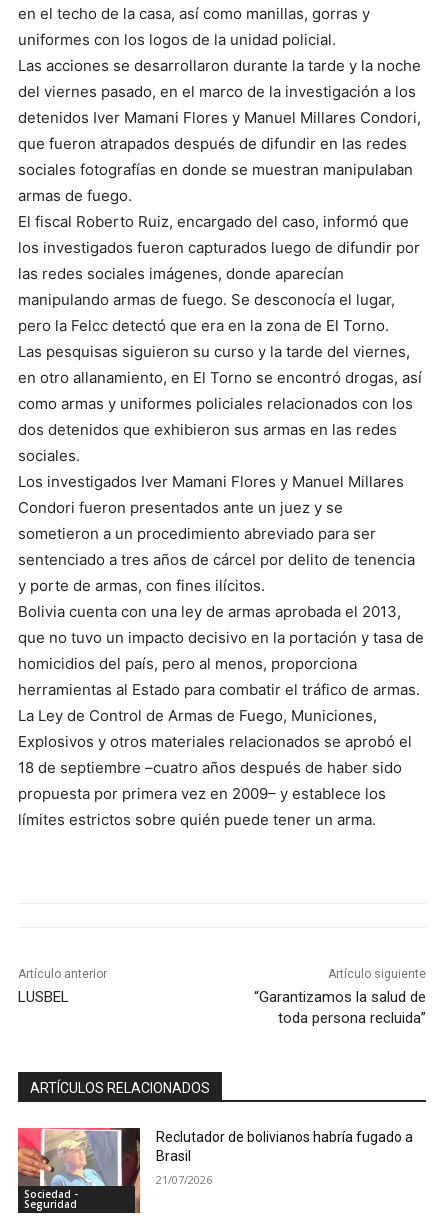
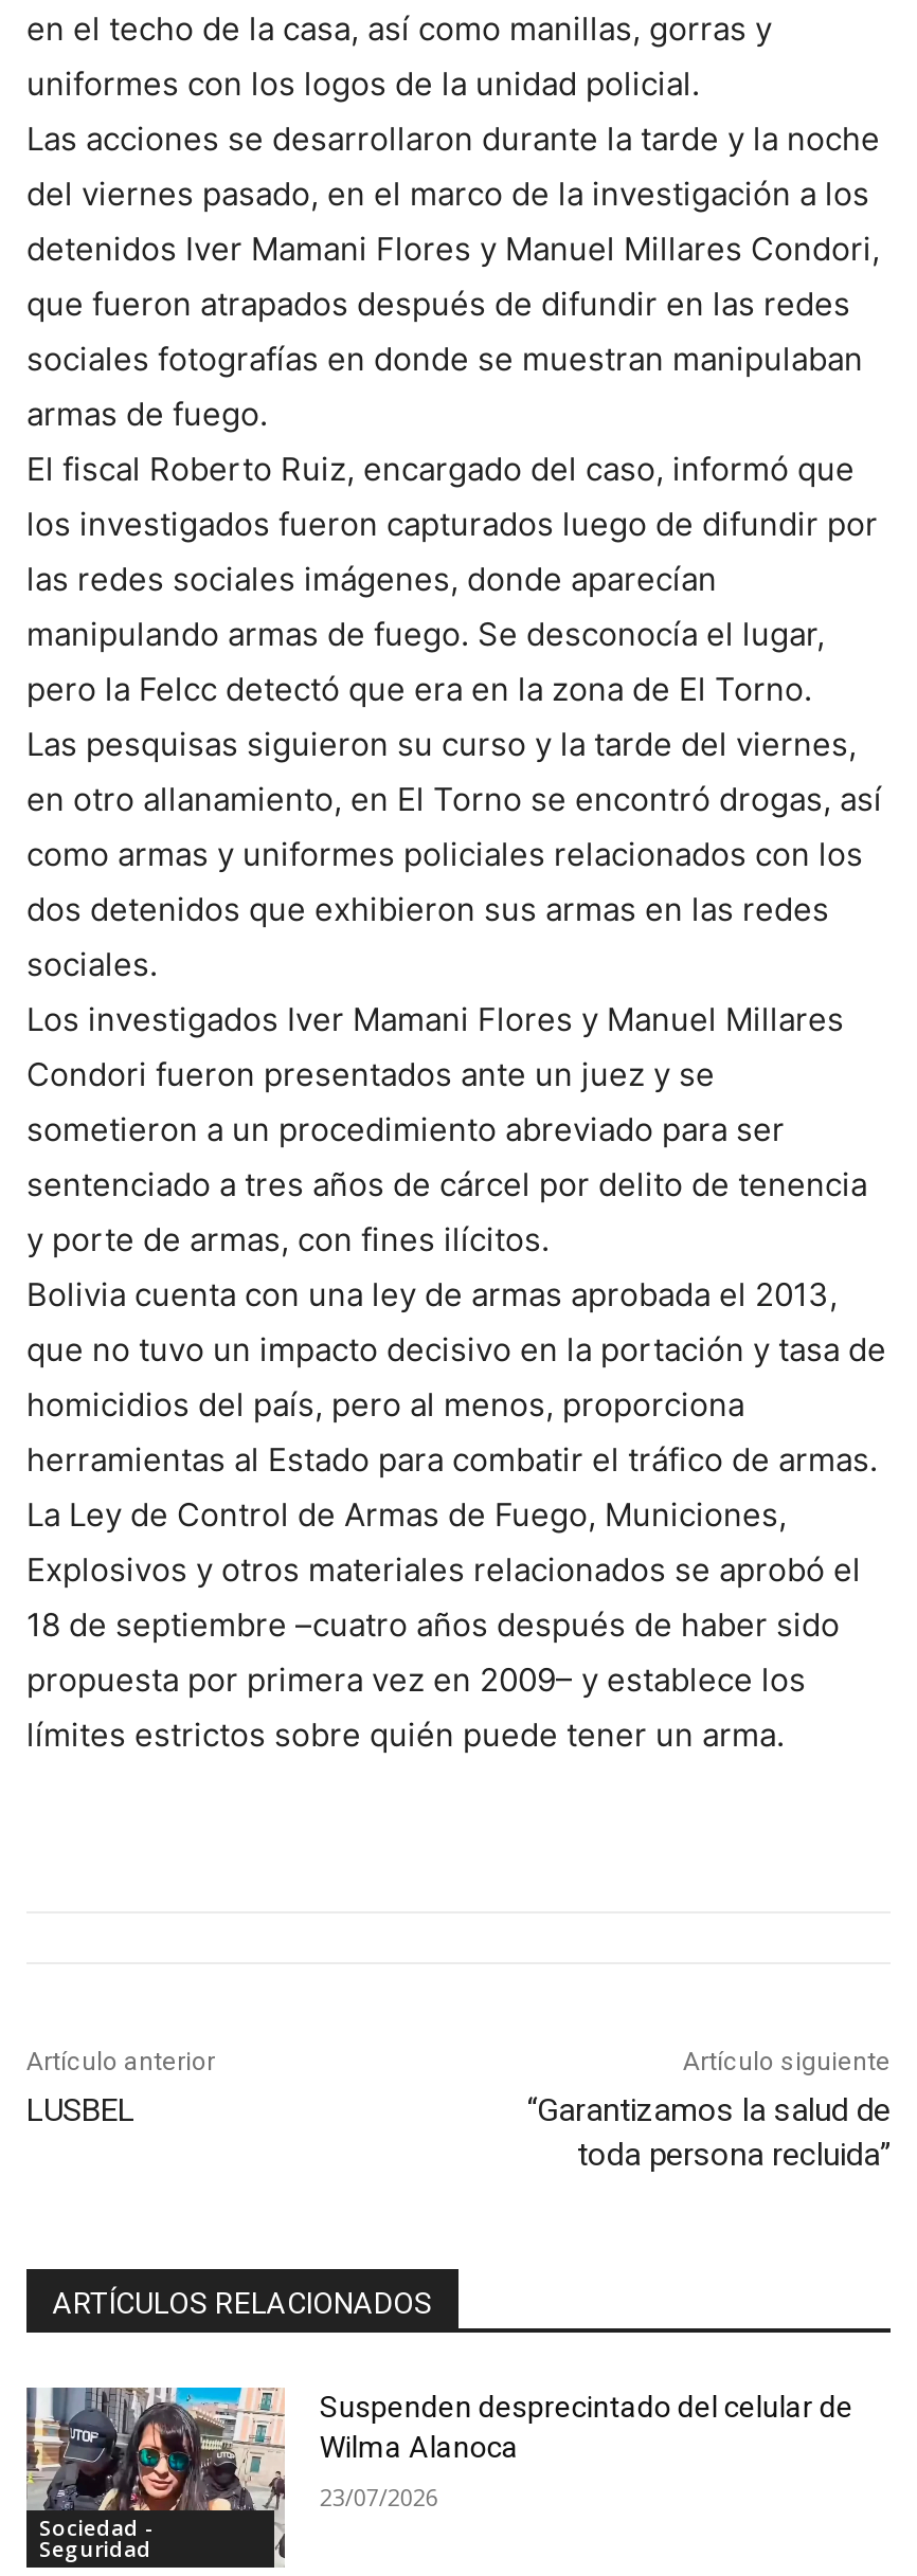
- [image]
- Reclutador de bolivianos habría fugado a
- Brasil
+ [image]
+ Suspenden desprecintado del celular de
+ Wilma Alanoca

- 21/07/2026
+ 23/07/2026
